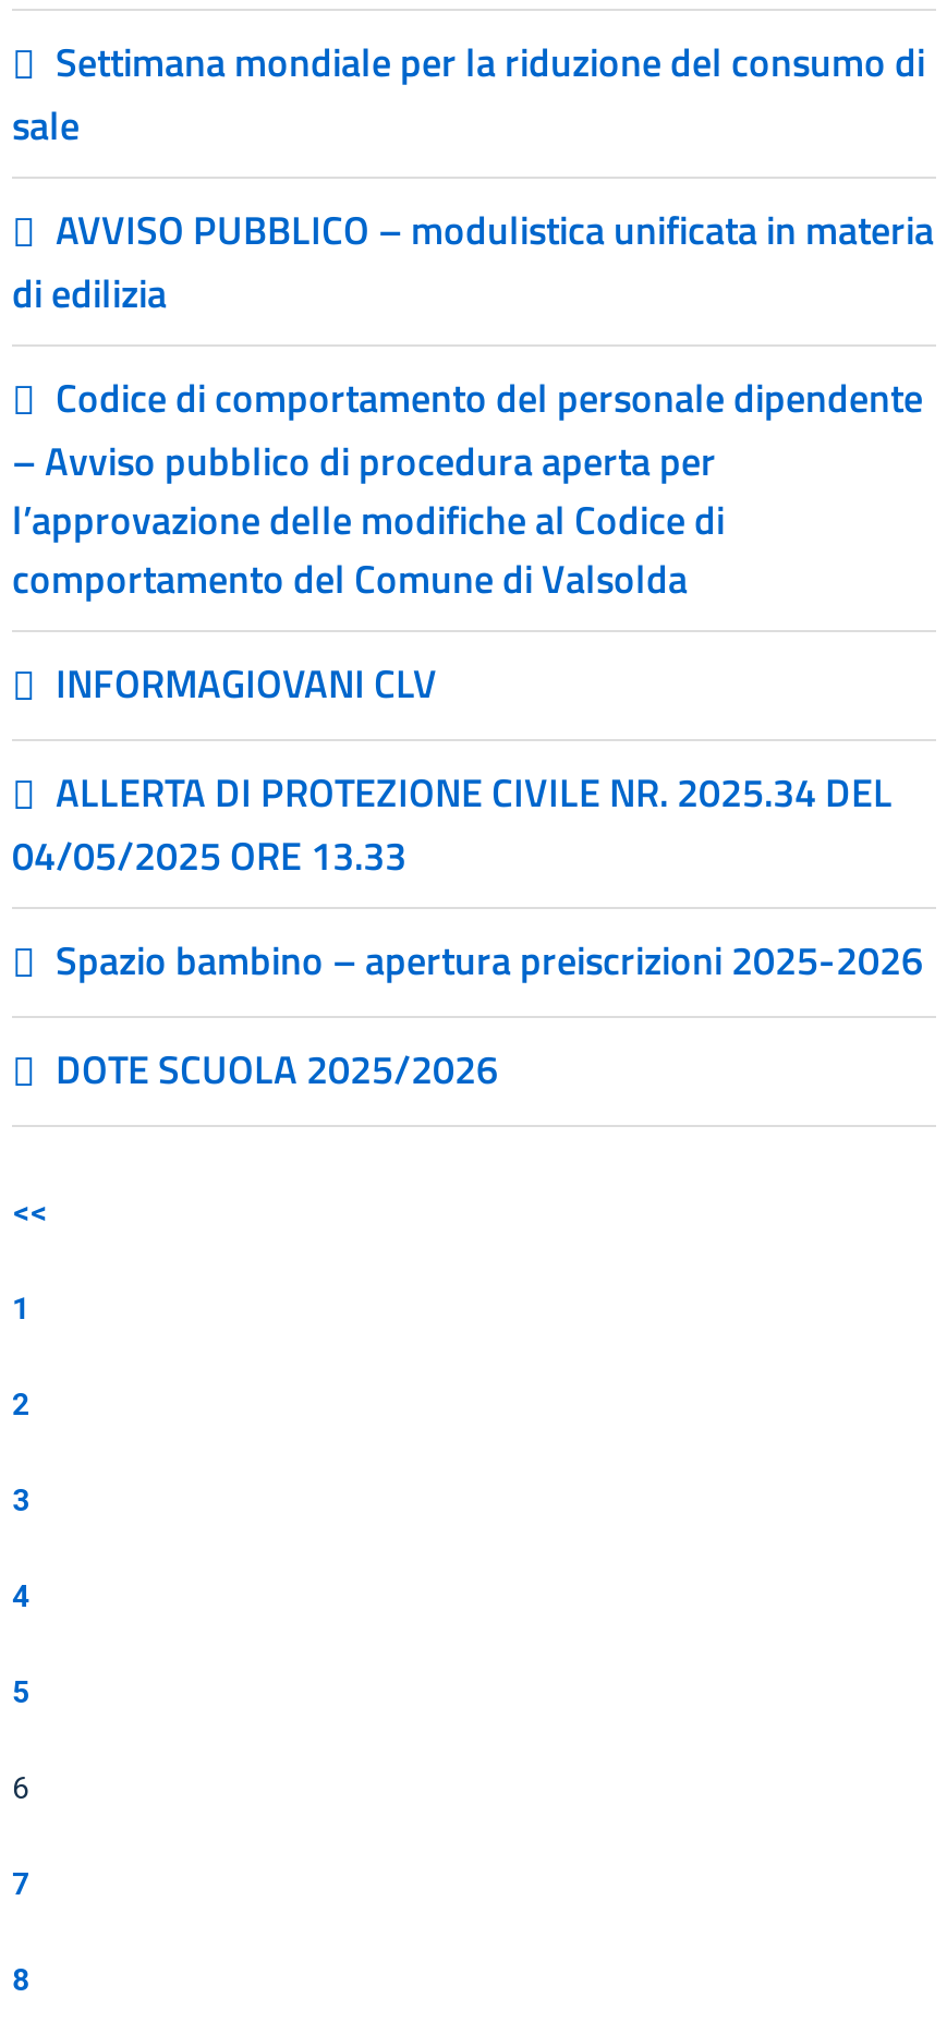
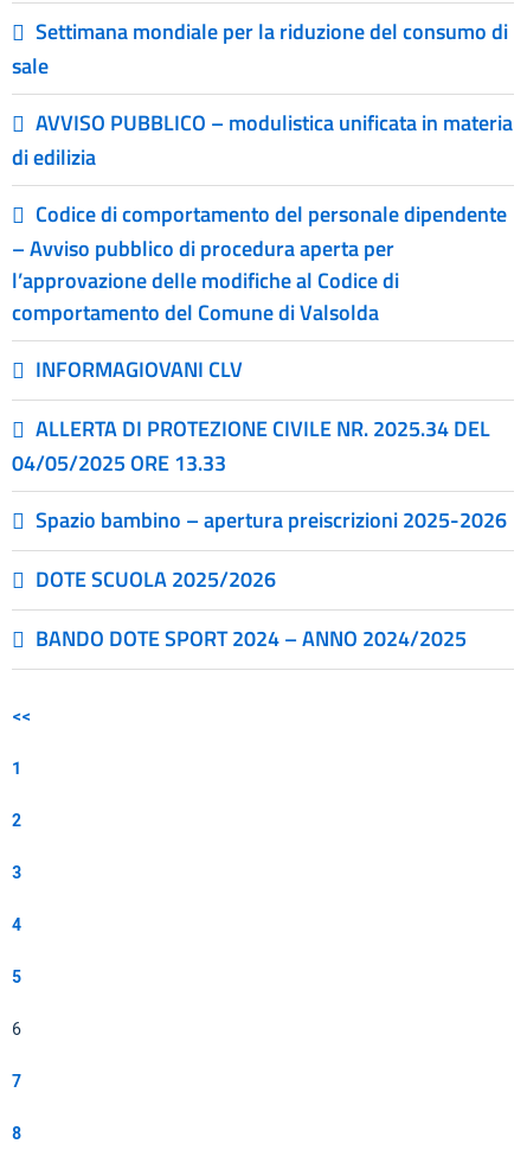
+ BANDO DOTE SPORT 2024 – ANNO 2024/2025
